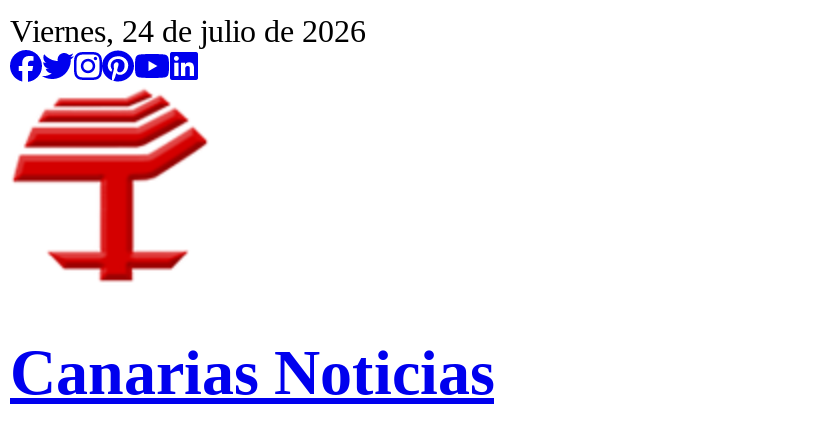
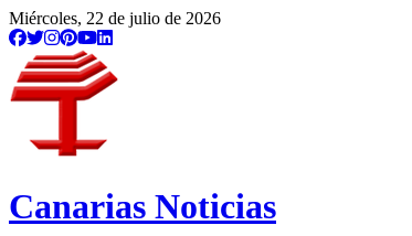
- Viernes, 24 de julio de 2026
+ Miércoles, 22 de julio de 2026
